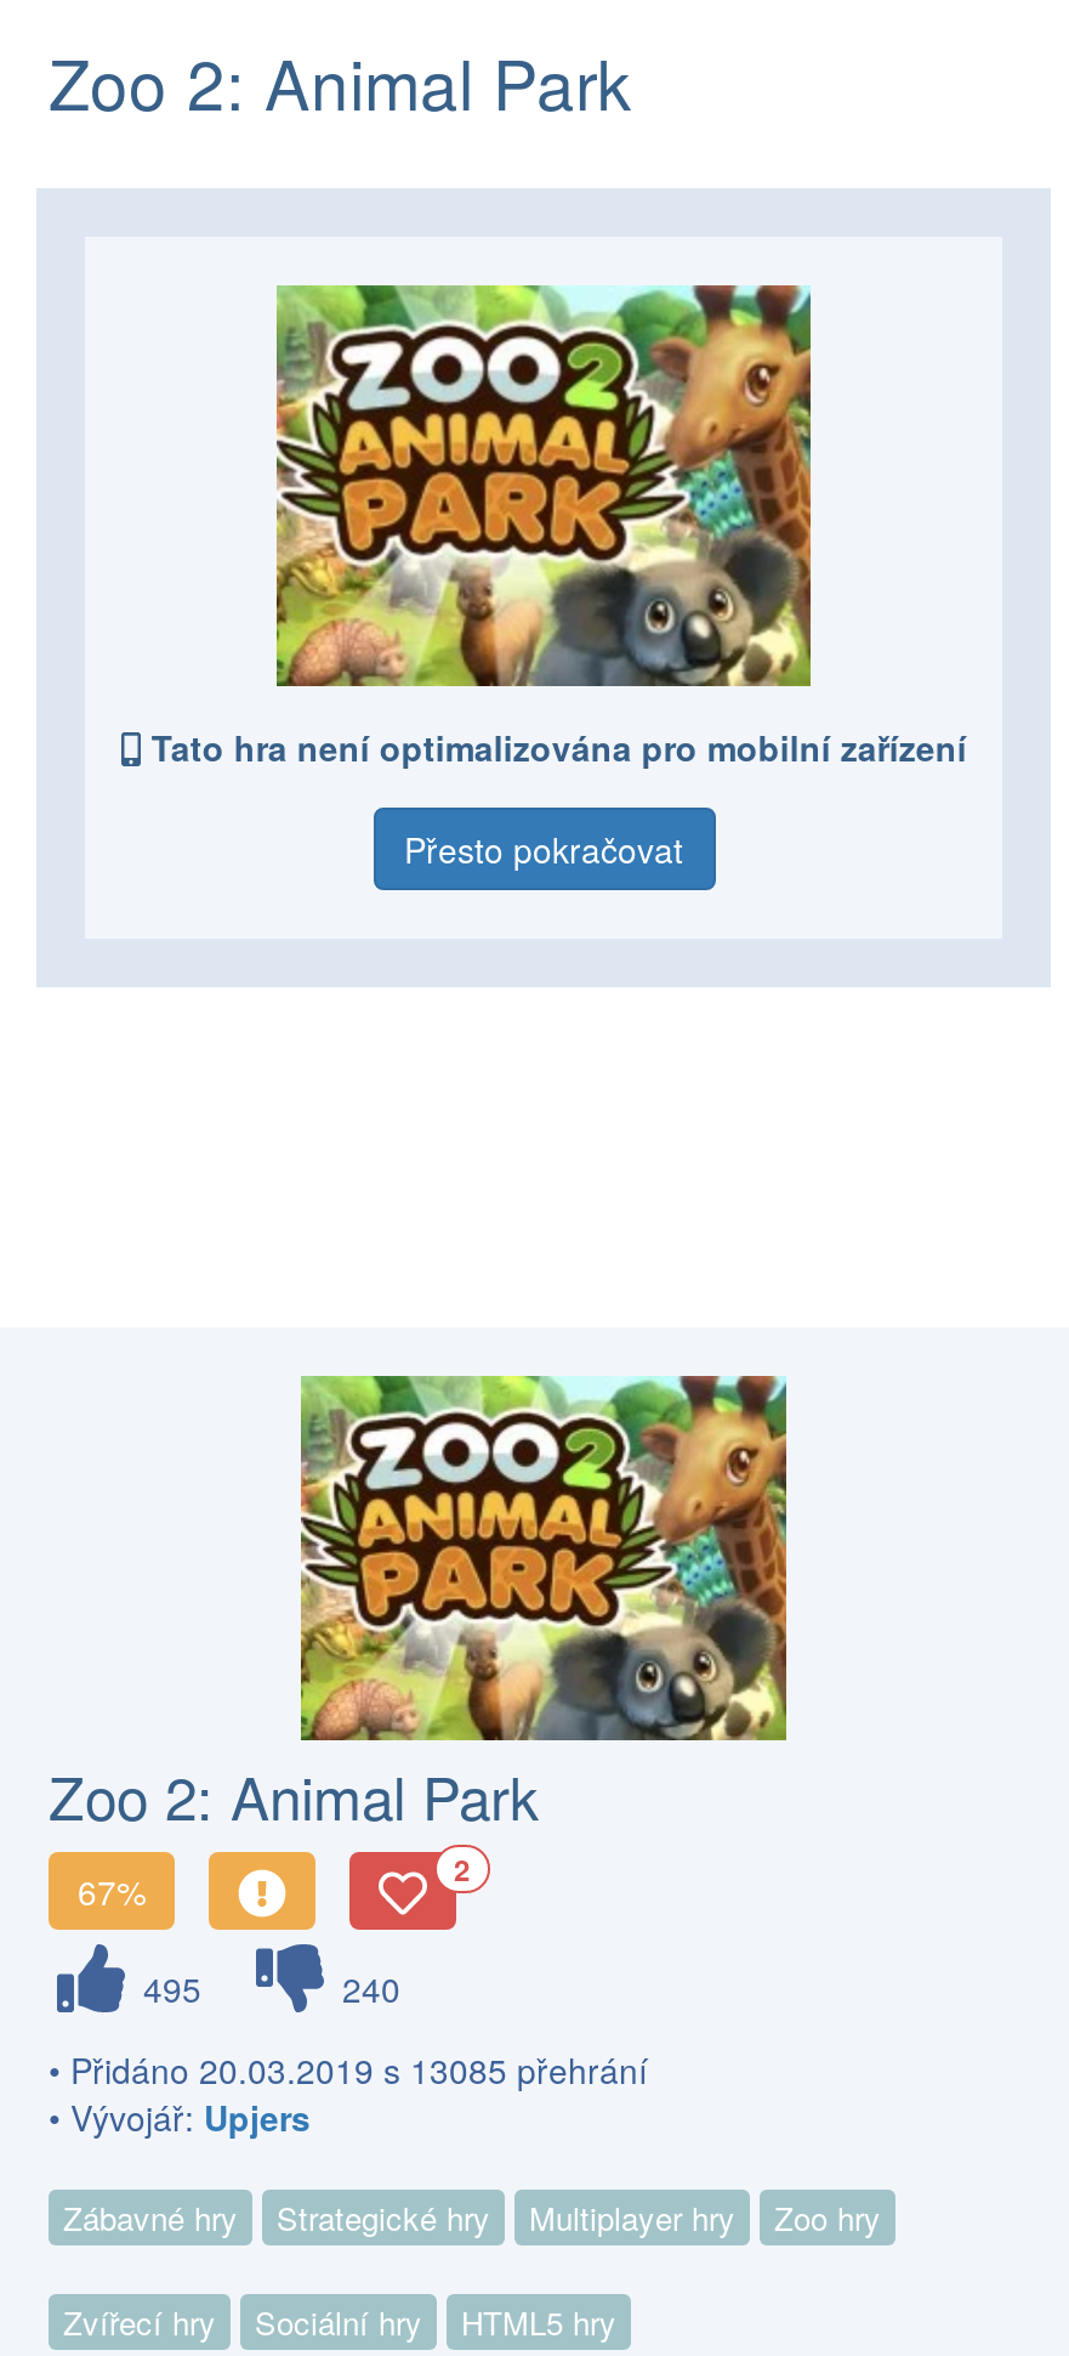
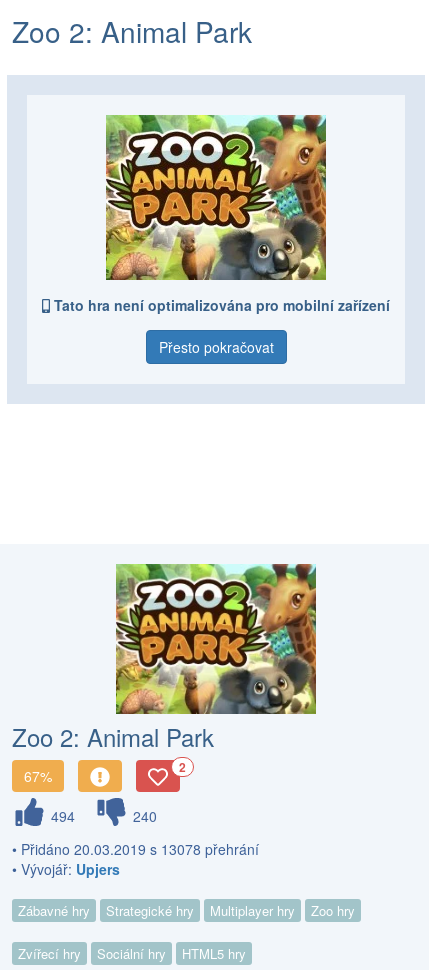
- 495
+ 494

- • Přidáno 20.03.2019 s 13085 přehrání
+ • Přidáno 20.03.2019 s 13078 přehrání
